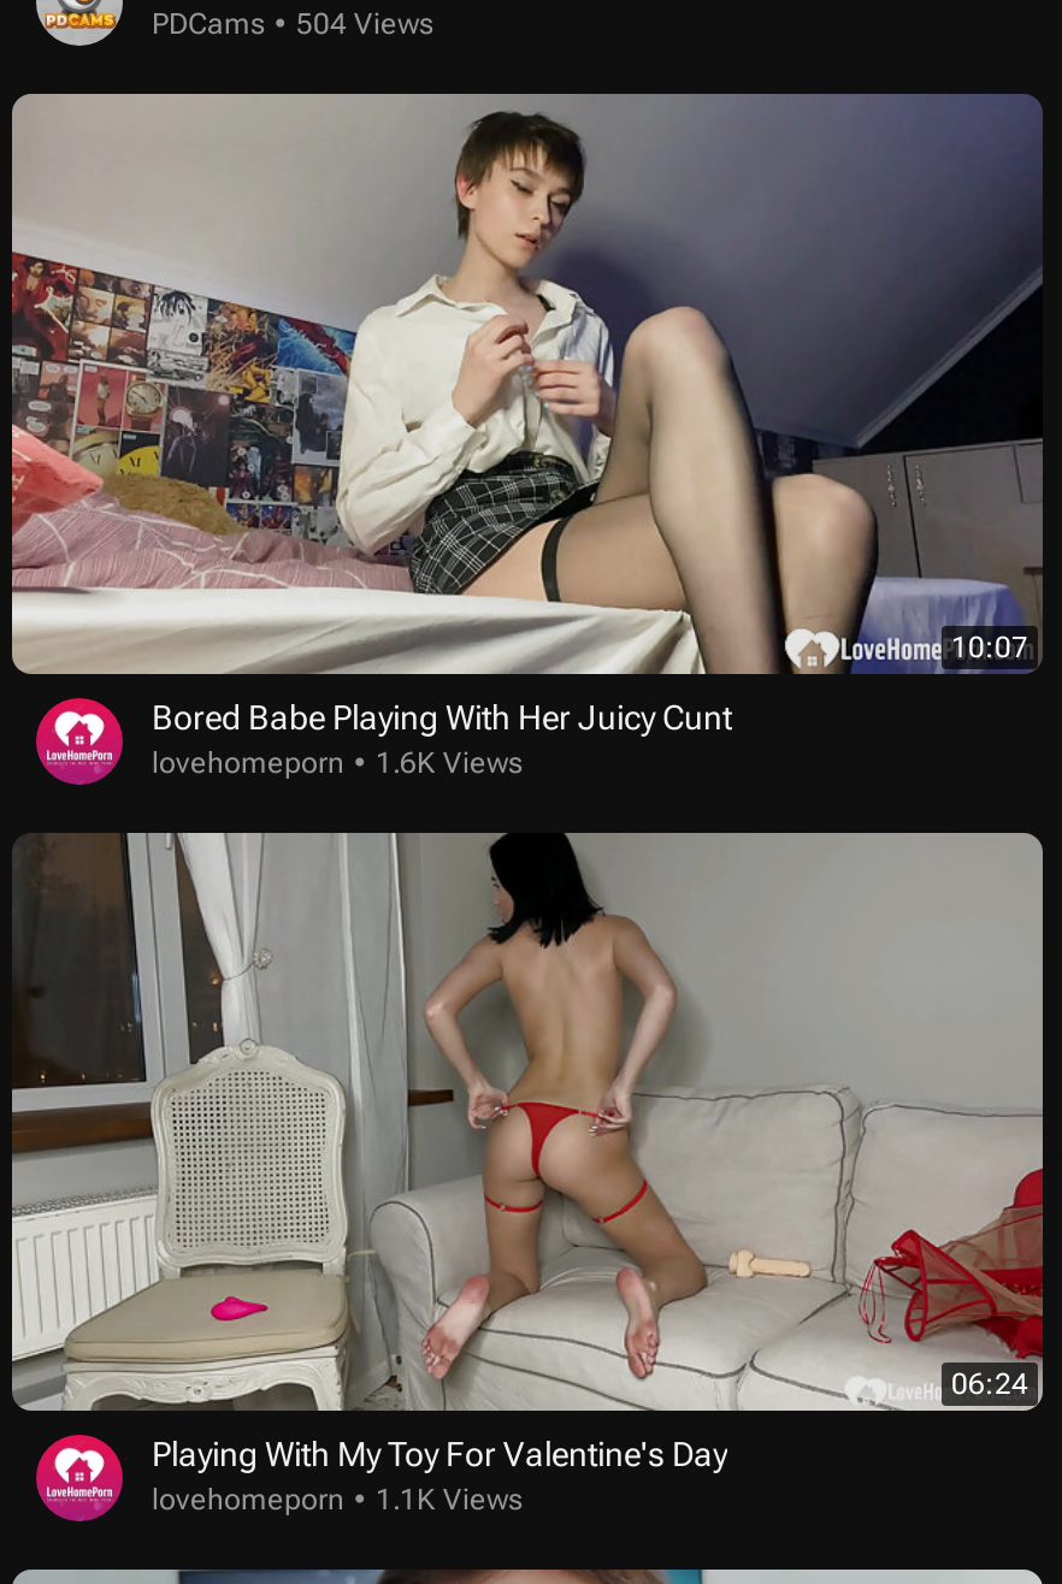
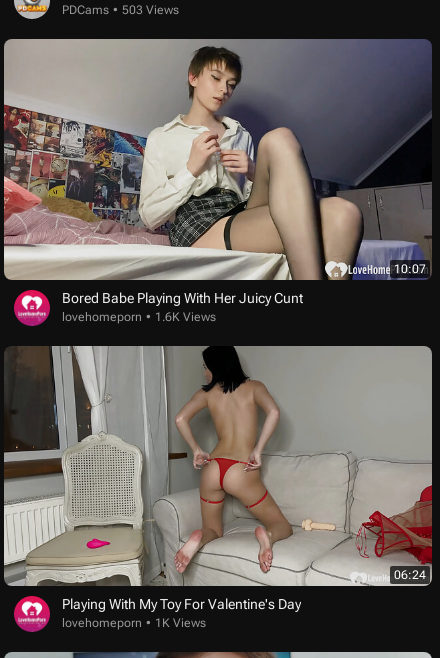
- PDCams 504 Views
+ PDCams 503 Views

- lovehomeporn 1.1K Views
+ lovehomeporn 1K Views
